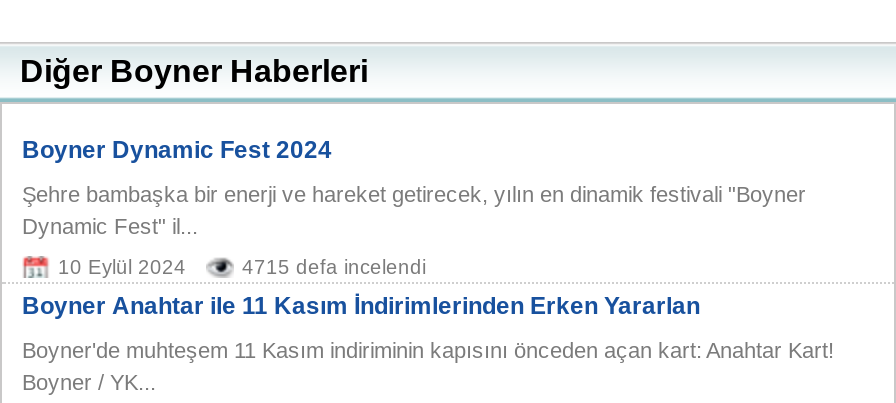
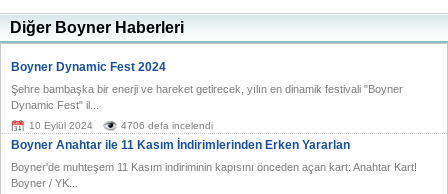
- 4715 defa incelendi
+ 4706 defa incelendi
